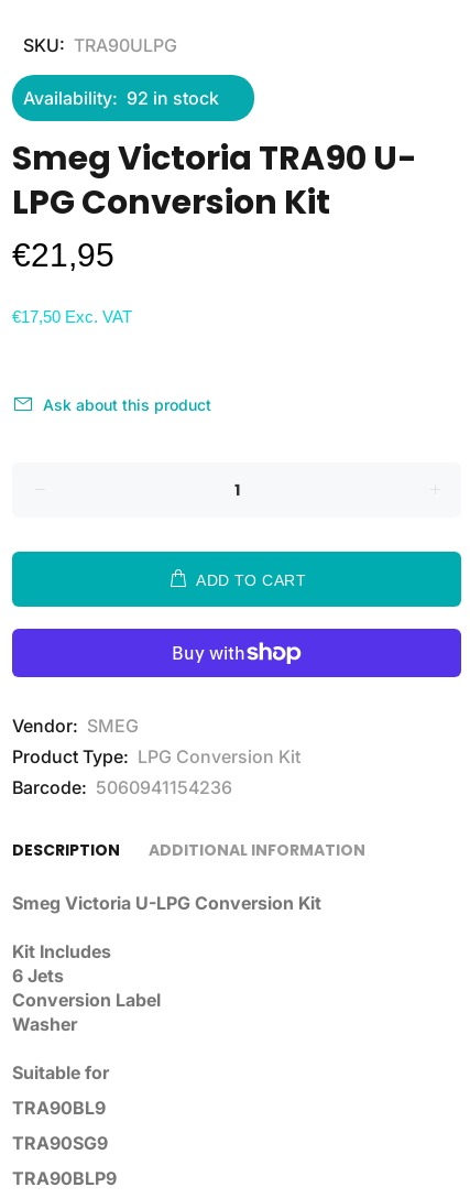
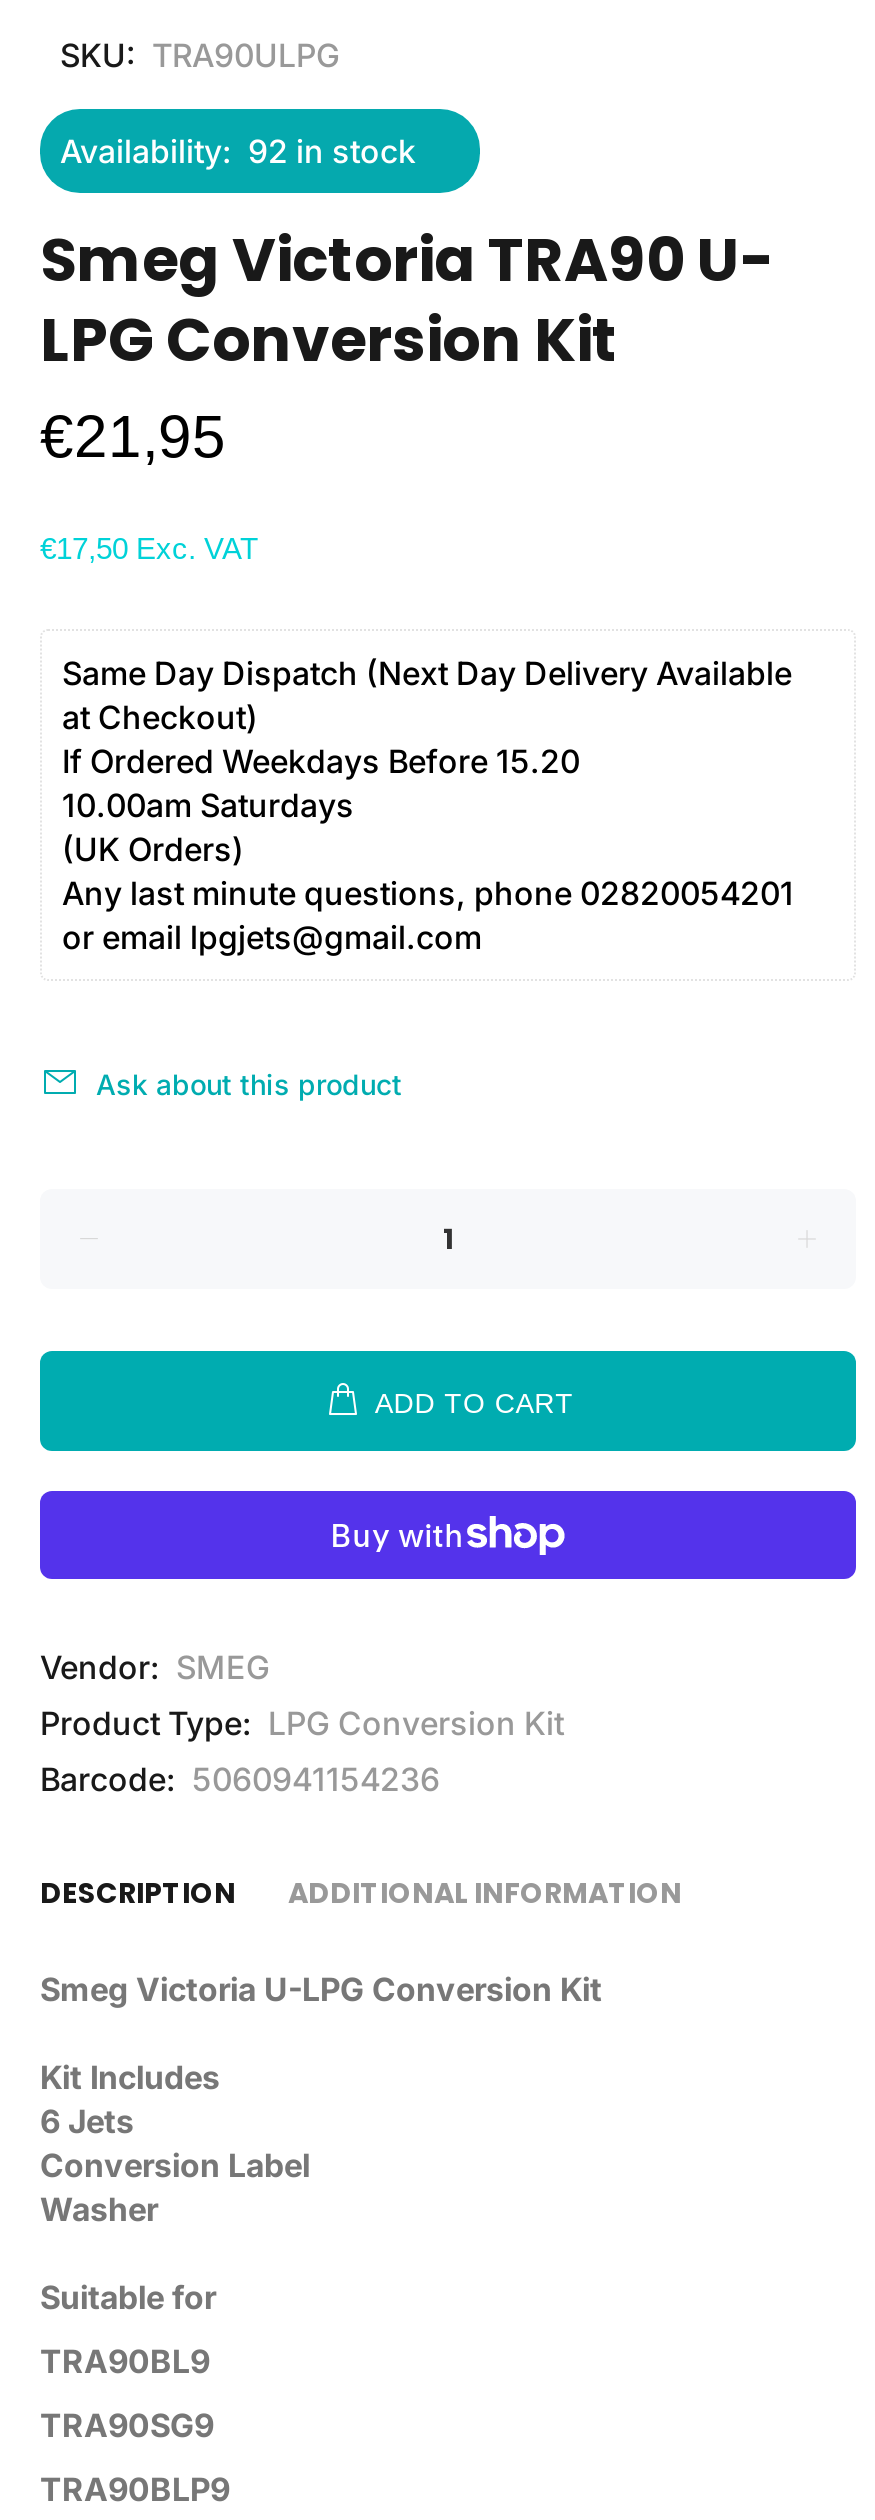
+ Same Day Dispatch (Next Day Delivery Available
+ at Checkout)
+ If Ordered Weekdays Before 15.20
+ 10.00am Saturdays
+ (UK Orders)
+ Any last minute questions, phone 02820054201
+ or email lpgjets@gmail.com
